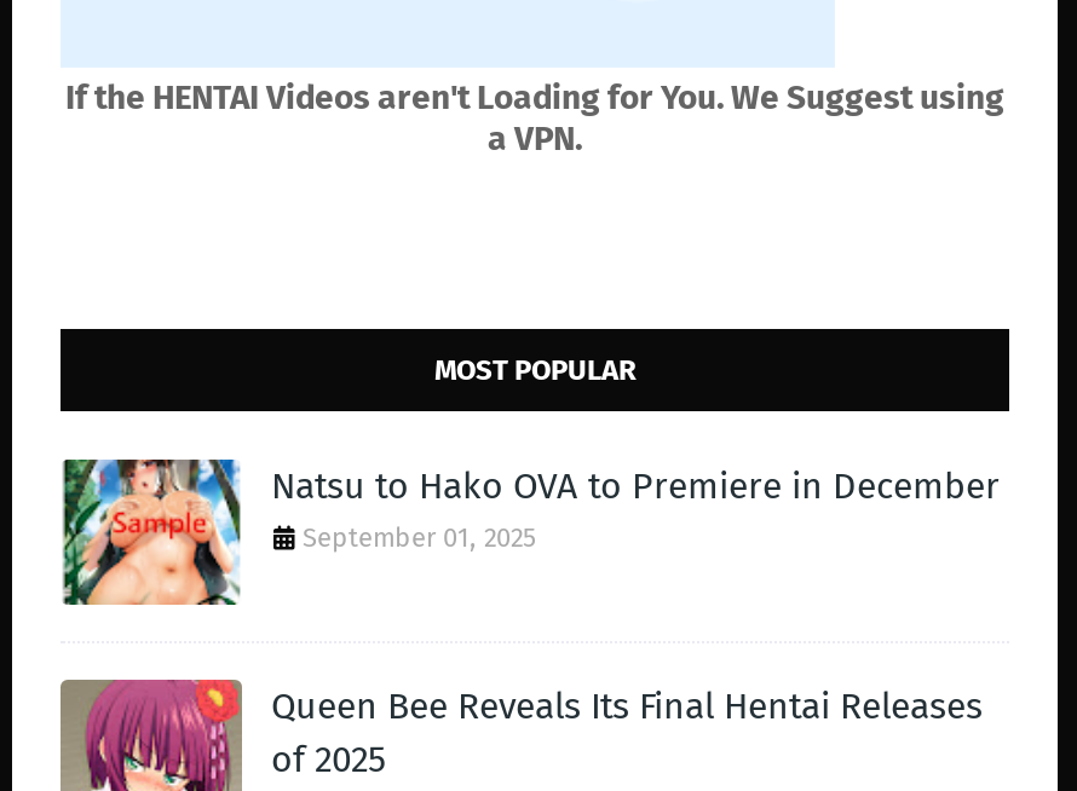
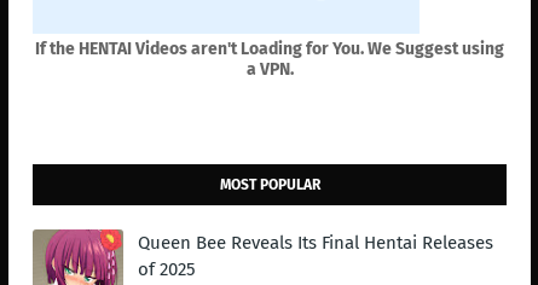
- [image]
- Natsu to Hako OVA to Premiere in December
- September 01, 2025
